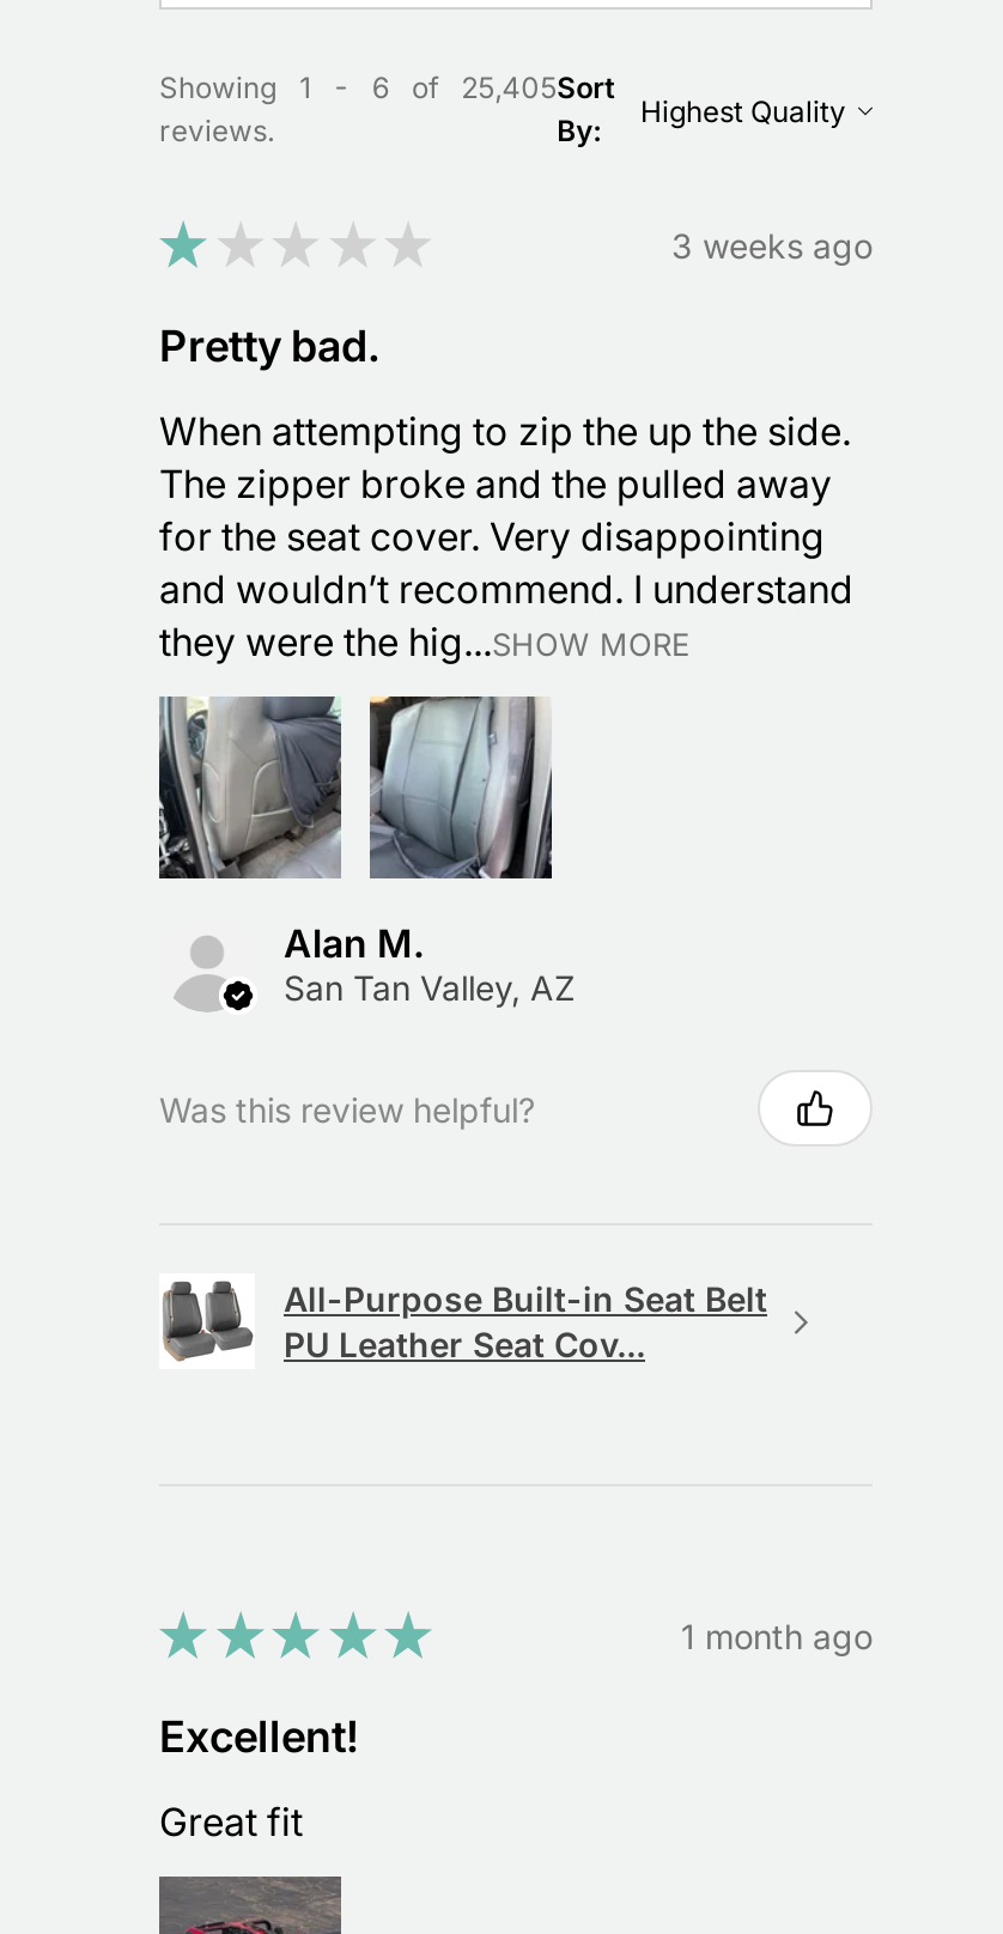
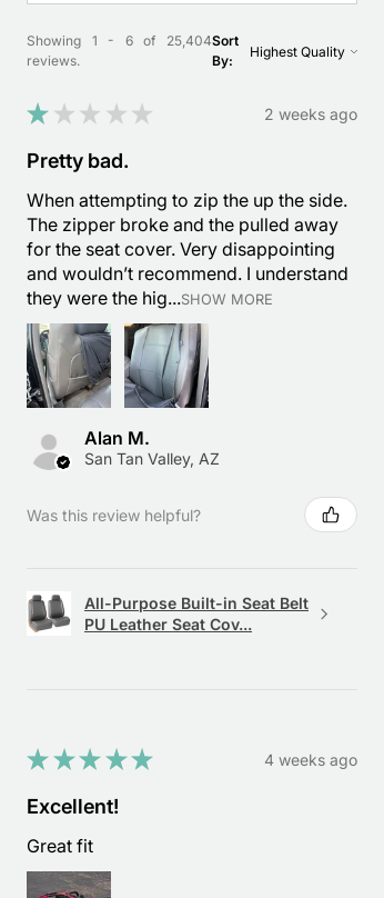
- Showing 1 - 6 of 25,405 Sort
+ Showing 1 - 6 of 25,404 Sort

- 3 weeks ago
+ 2 weeks ago

- 1 month ago
+ 4 weeks ago
